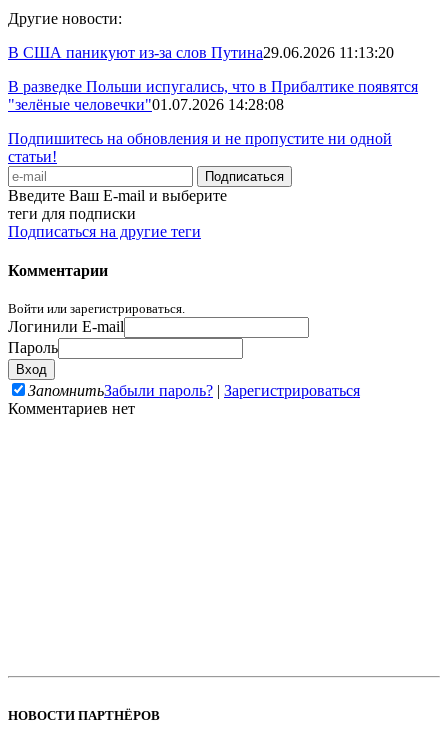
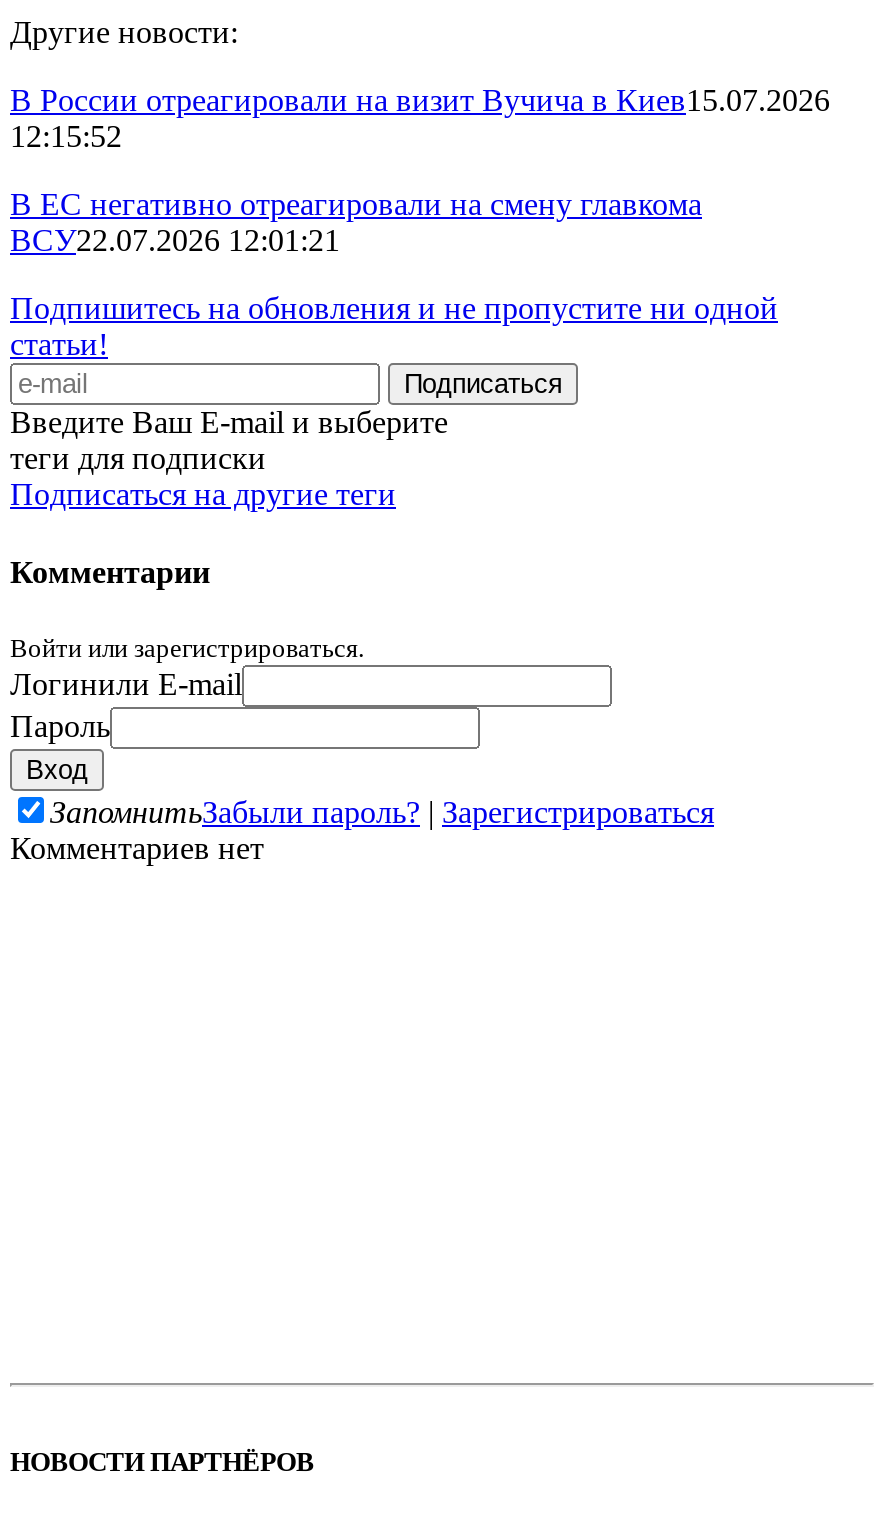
- В США паникуют из-за слов Путина29.06.2026 11:13:20
+ В России отреагировали на визит Вучича в Киев15.07.2026
+ 12:15:52

- В разведке Польши испугались, что в Прибалтике появятся
- "зелёные человечки"01.07.2026 14:28:08
+ В ЕС негативно отреагировали на смену главкома
+ ВСУ22.07.2026 12:01:21
